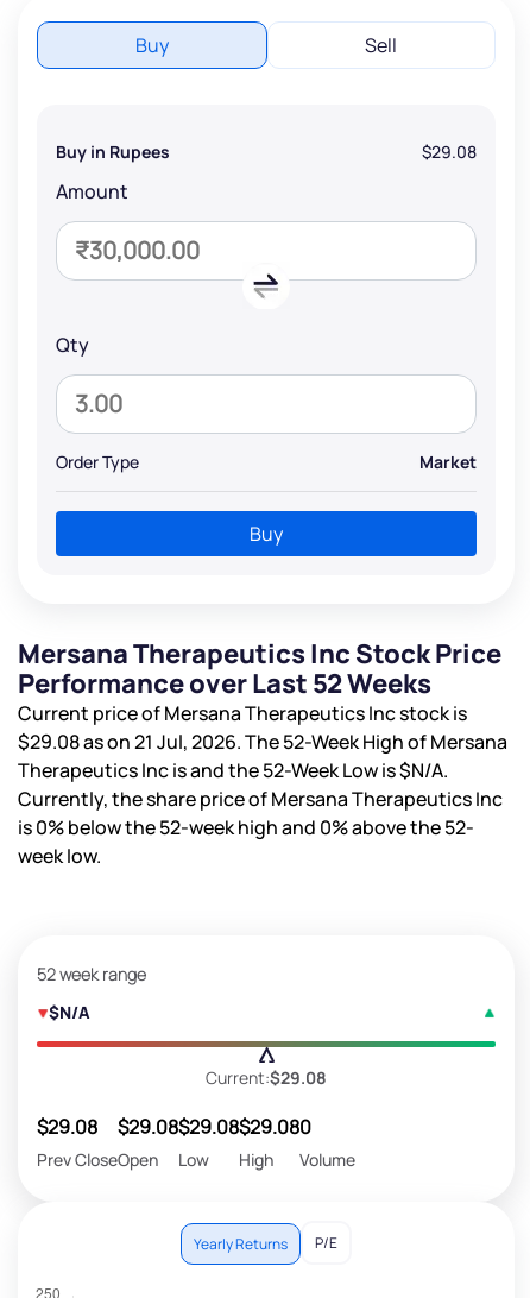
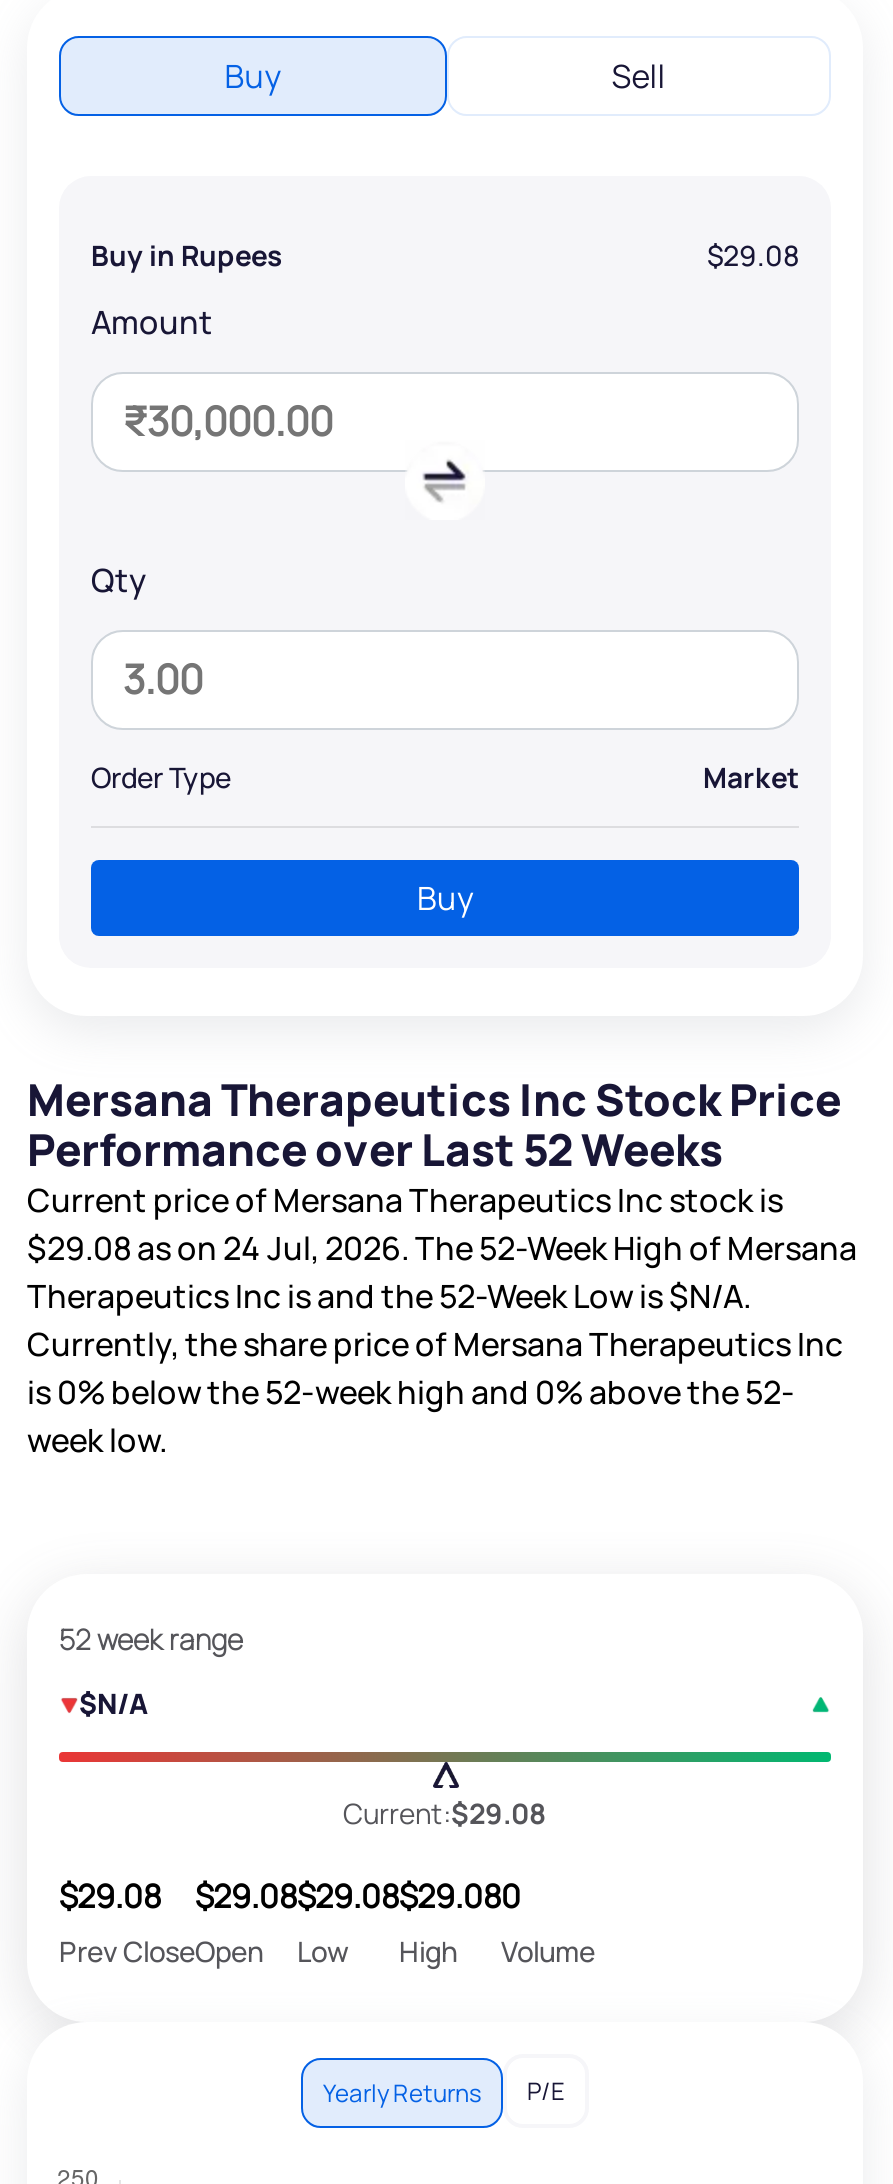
- $29.08 as on 21 Jul, 2026. The 52-Week High of Mersana
+ $29.08 as on 24 Jul, 2026. The 52-Week High of Mersana
